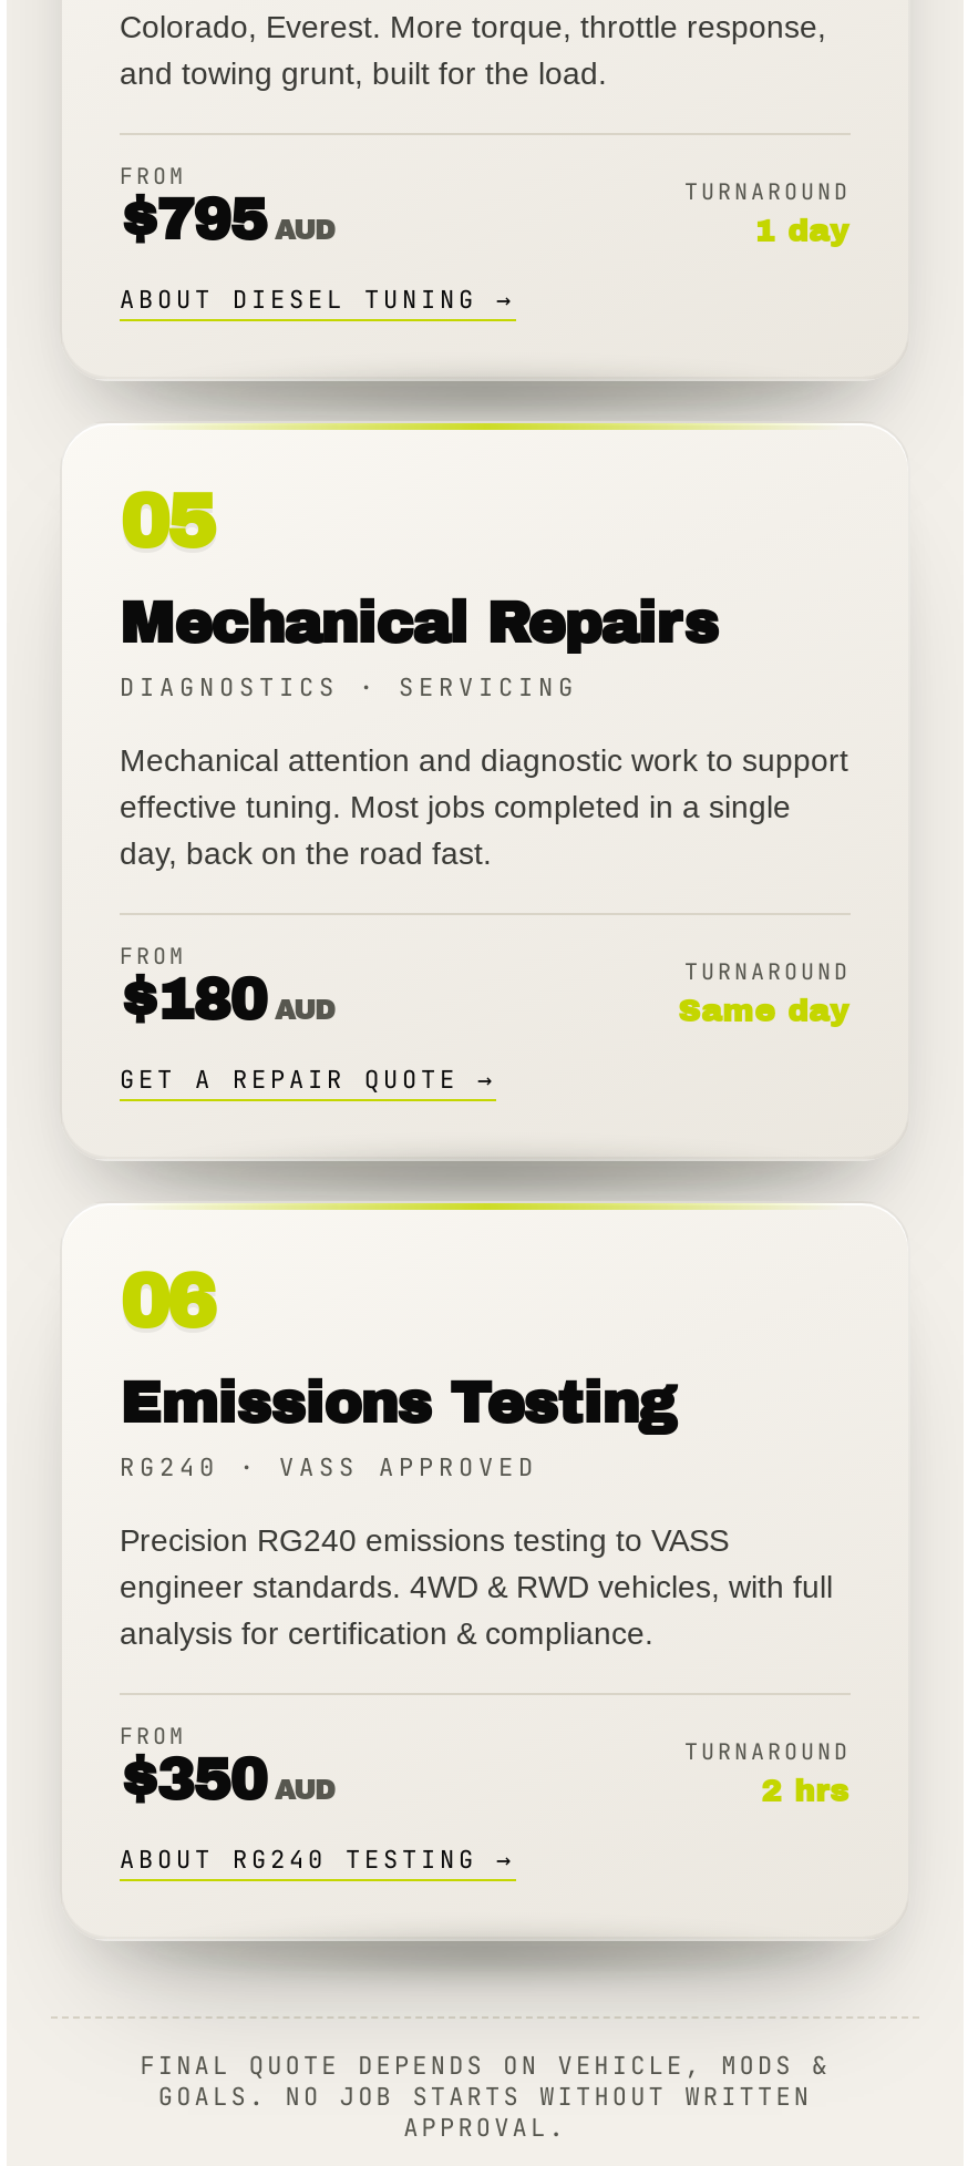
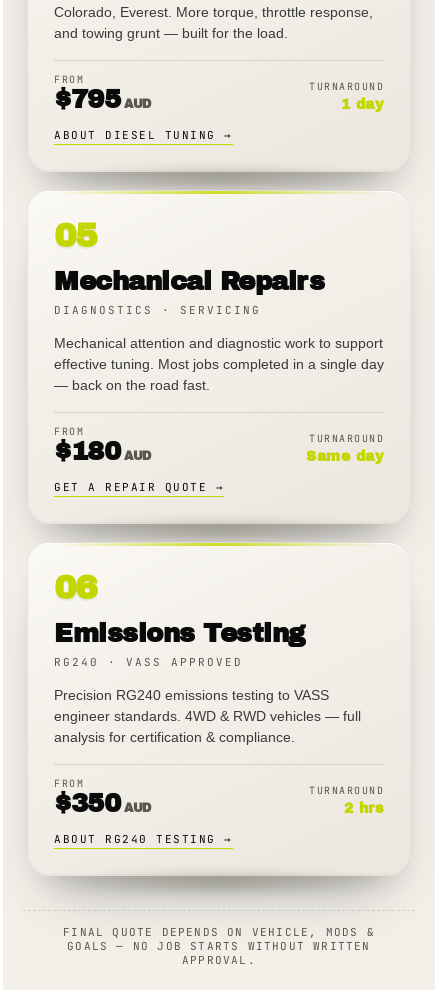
- and towing grunt, built for the load.
+ and towing grunt — built for the load.

- effective tuning. Most jobs completed in a single
- day, back on the road fast.
+ effective tuning. Most jobs completed in a single day
+ — back on the road fast.

- engineer standards. 4WD & RWD vehicles, with full
+ engineer standards. 4WD & RWD vehicles — full

- GOALS. NO JOB STARTS WITHOUT WRITTEN
+ GOALS — NO JOB STARTS WITHOUT WRITTEN
